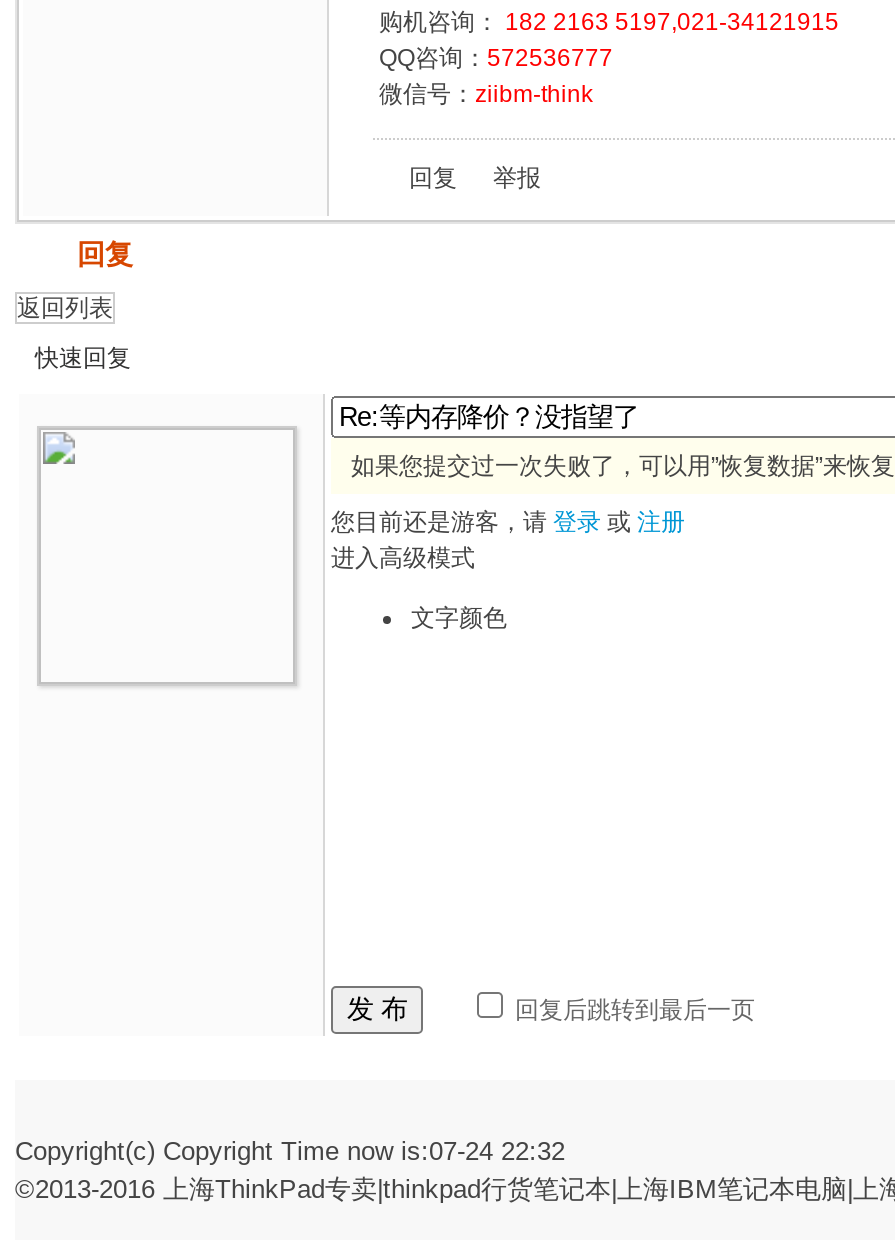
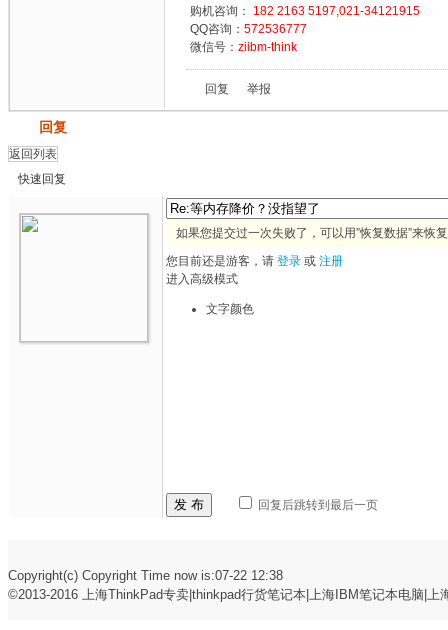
- Copyright(c) Copyright Time now is:07-24 22:32
+ Copyright(c) Copyright Time now is:07-22 12:38
